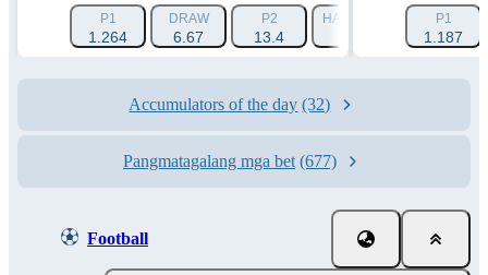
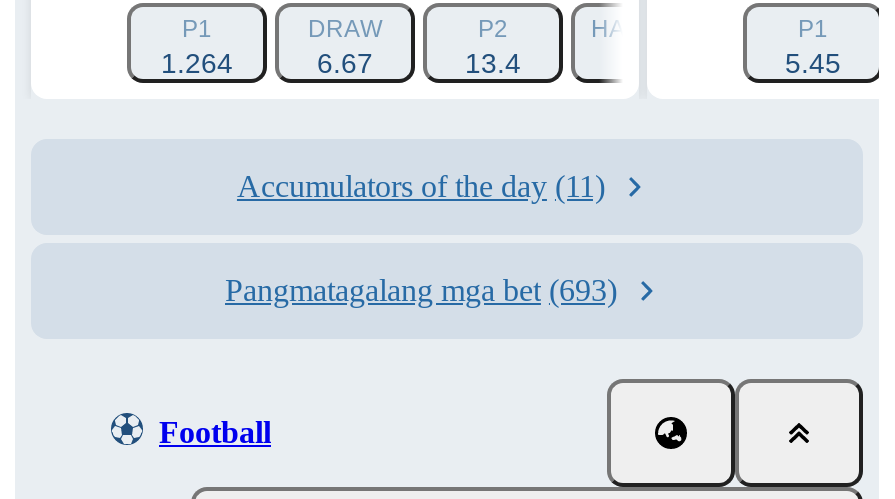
- 1.187
+ 5.45

- Accumulators of the day (32)
+ Accumulators of the day (11)

- Pangmatagalang mga bet (677)
+ Pangmatagalang mga bet (693)
